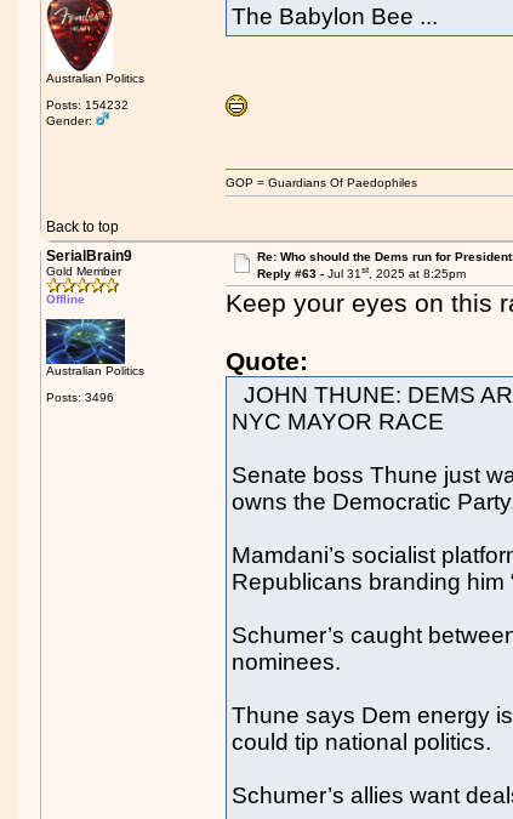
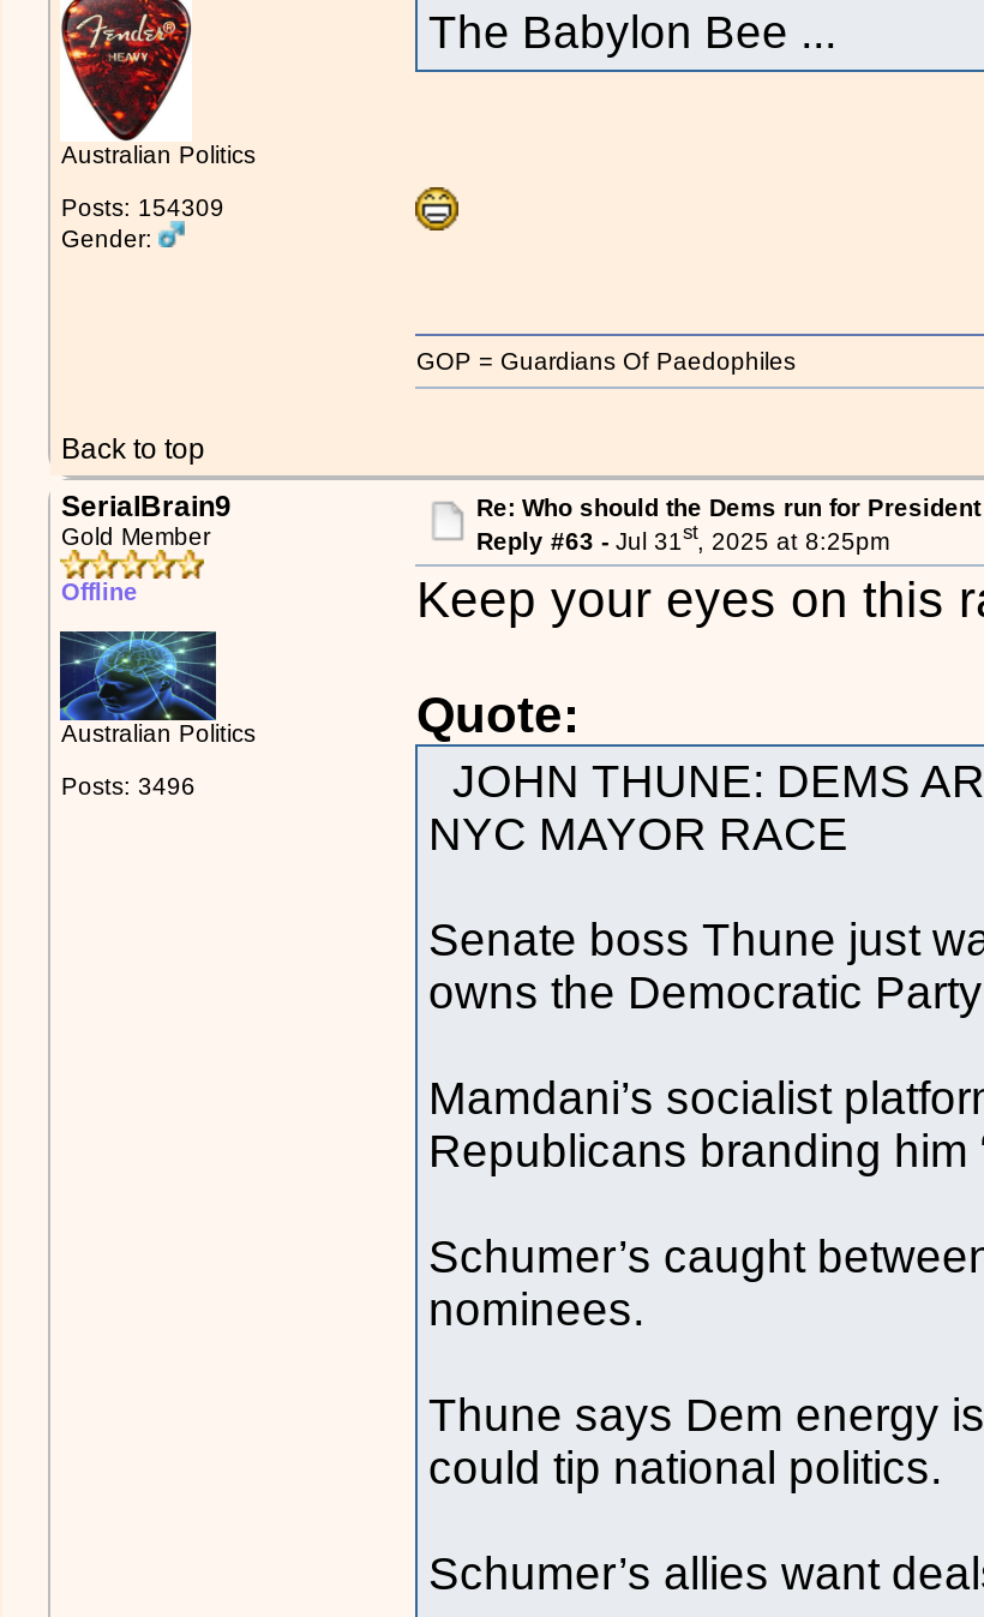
- Posts: 154232
+ Posts: 154309
